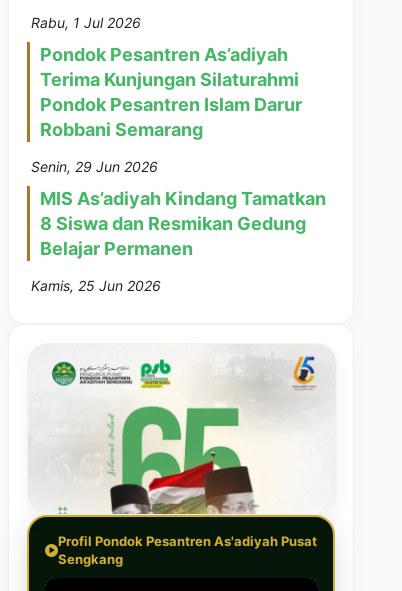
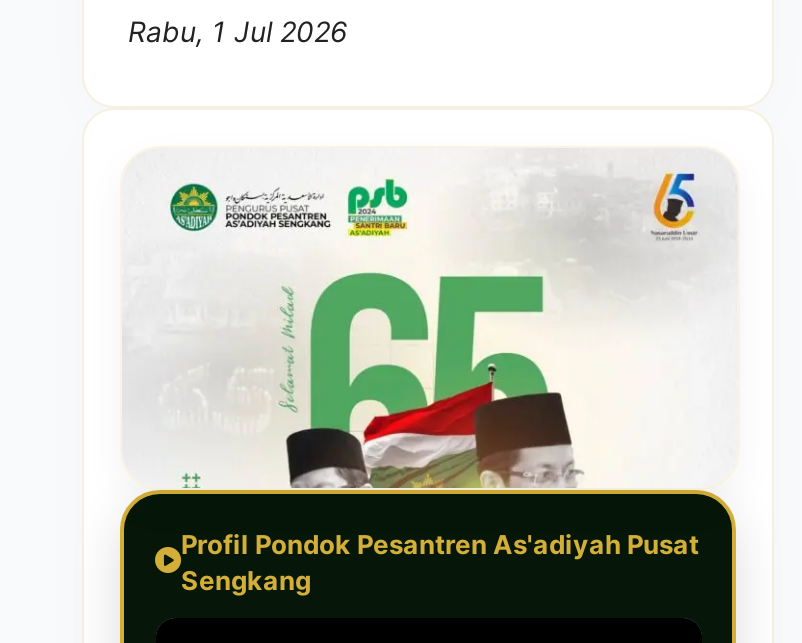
- Pondok Pesantren As’adiyah
- Terima Kunjungan Silaturahmi
- Pondok Pesantren Islam Darur
- Robbani Semarang
- Senin, 29 Jun 2026
- MIS As’adiyah Kindang Tamatkan
- 8 Siswa dan Resmikan Gedung
- Belajar Permanen
- Kamis, 25 Jun 2026
